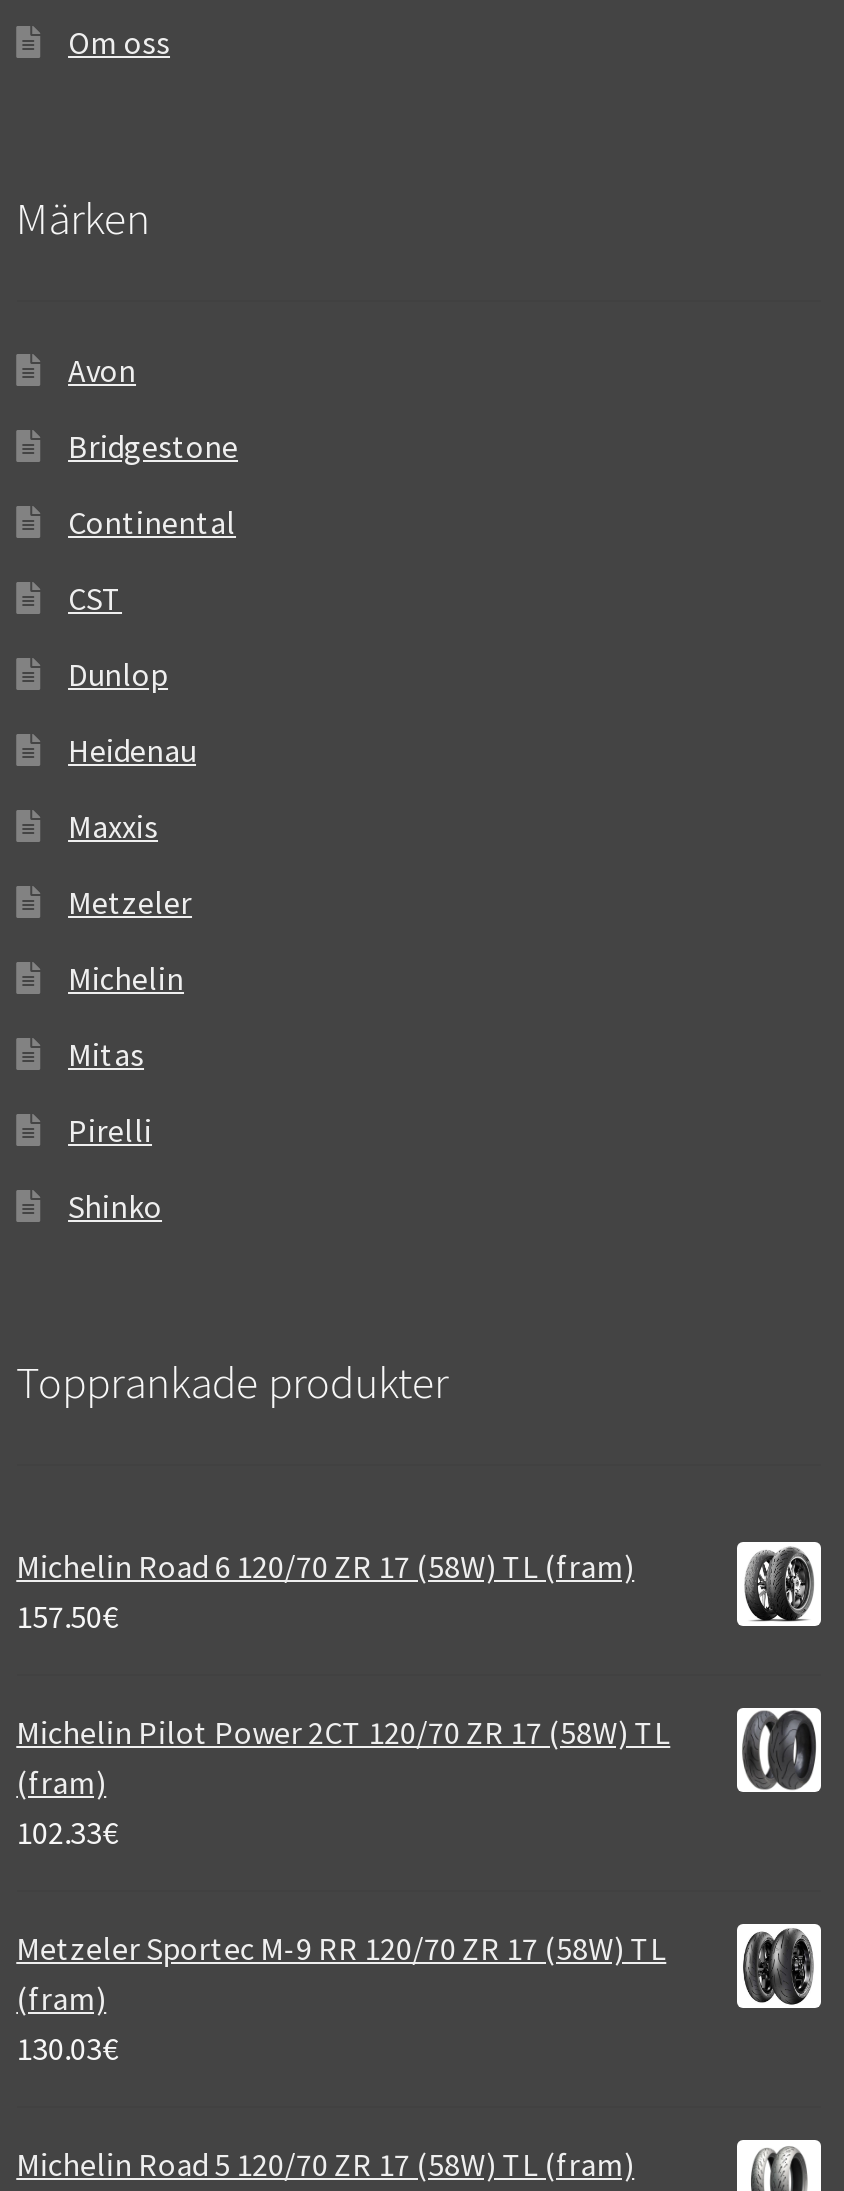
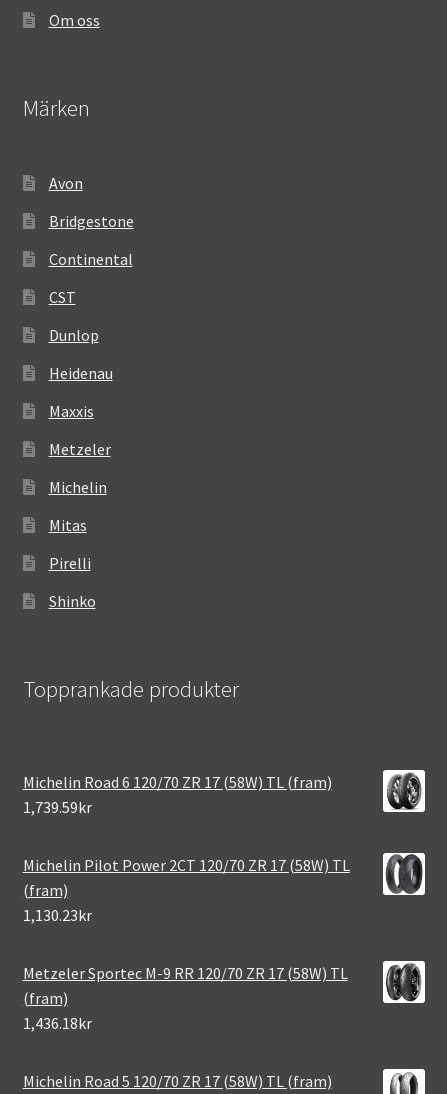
- 157.50€
+ 1,739.59kr

- 102.33€
+ 1,130.23kr

- 130.03€
+ 1,436.18kr
